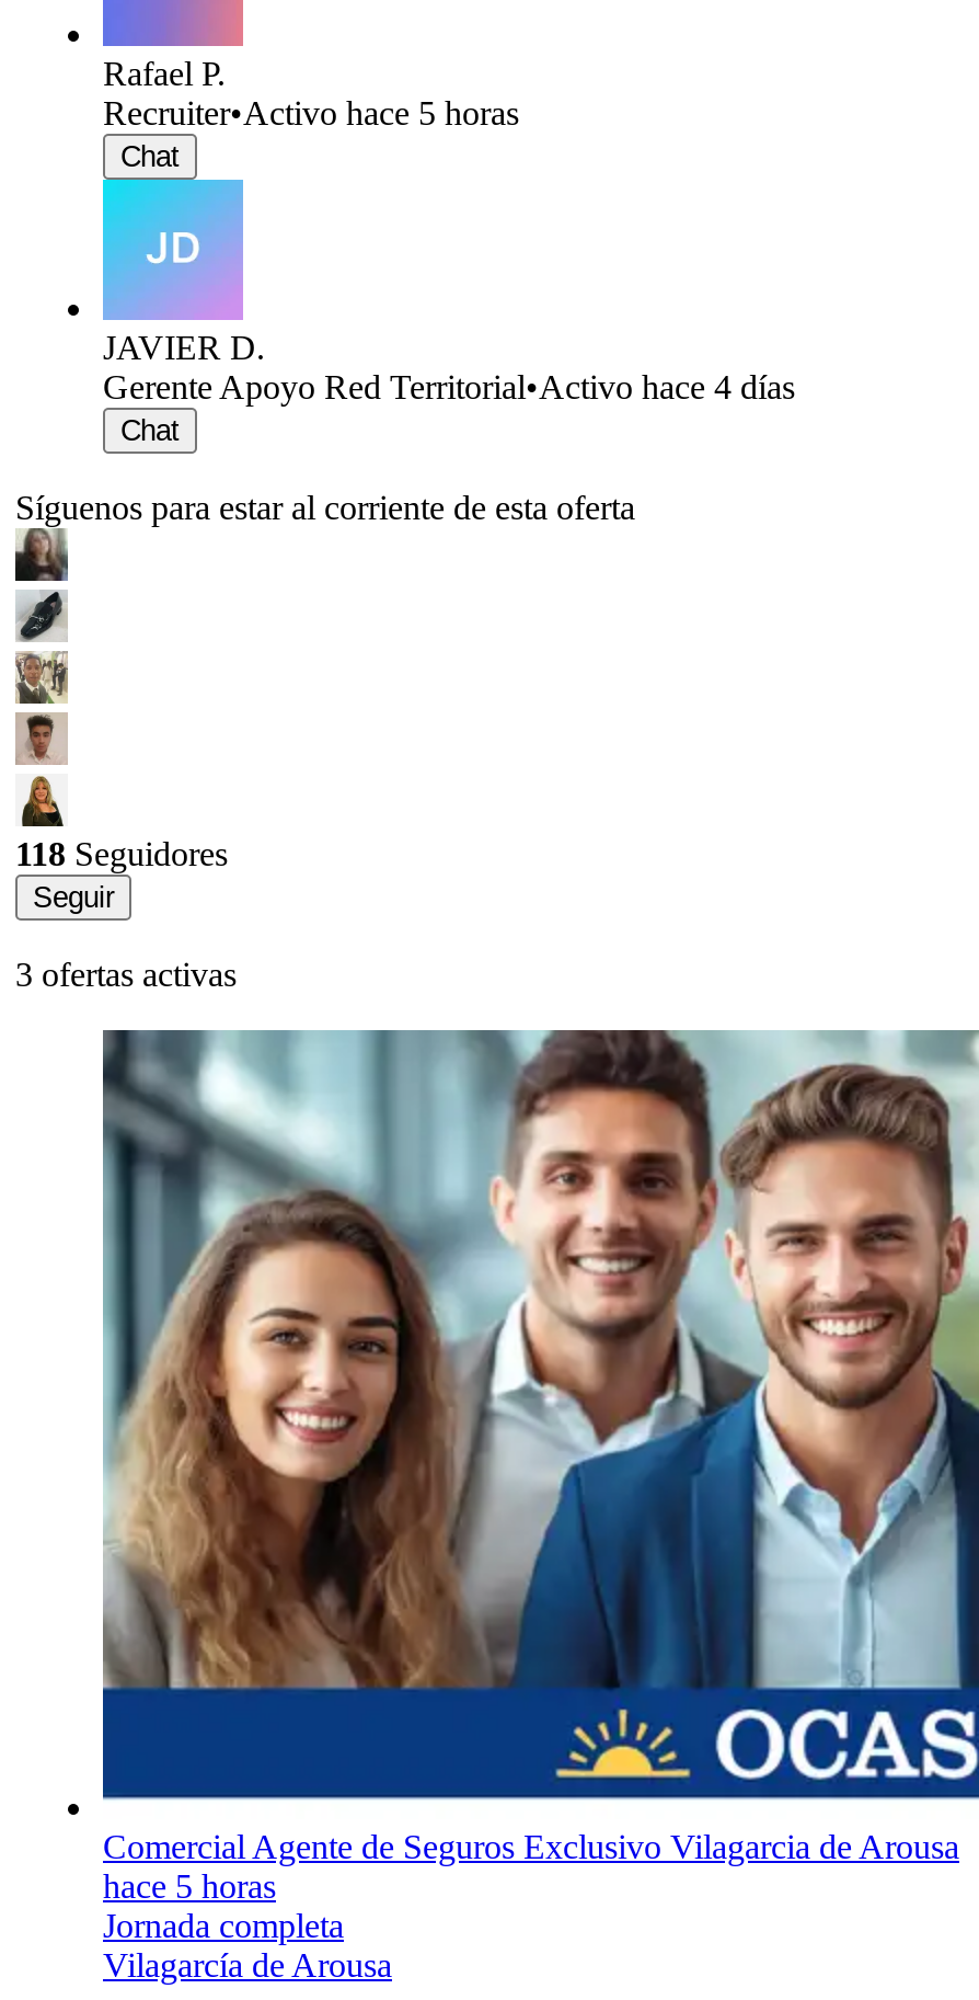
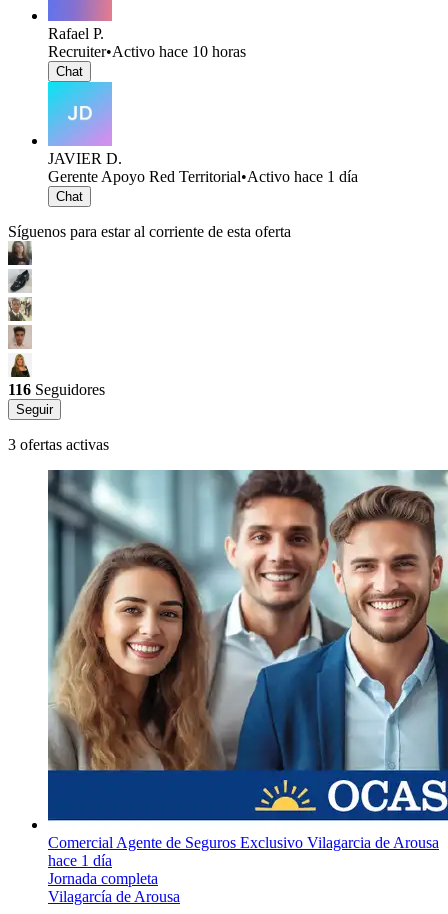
- Recruiter•Activo hace 5 horas
+ Recruiter•Activo hace 10 horas

- Gerente Apoyo Red Territorial•Activo hace 4 días
+ Gerente Apoyo Red Territorial•Activo hace 1 día

- 118 Seguidores
+ 116 Seguidores

- hace 5 horas
+ hace 1 día
